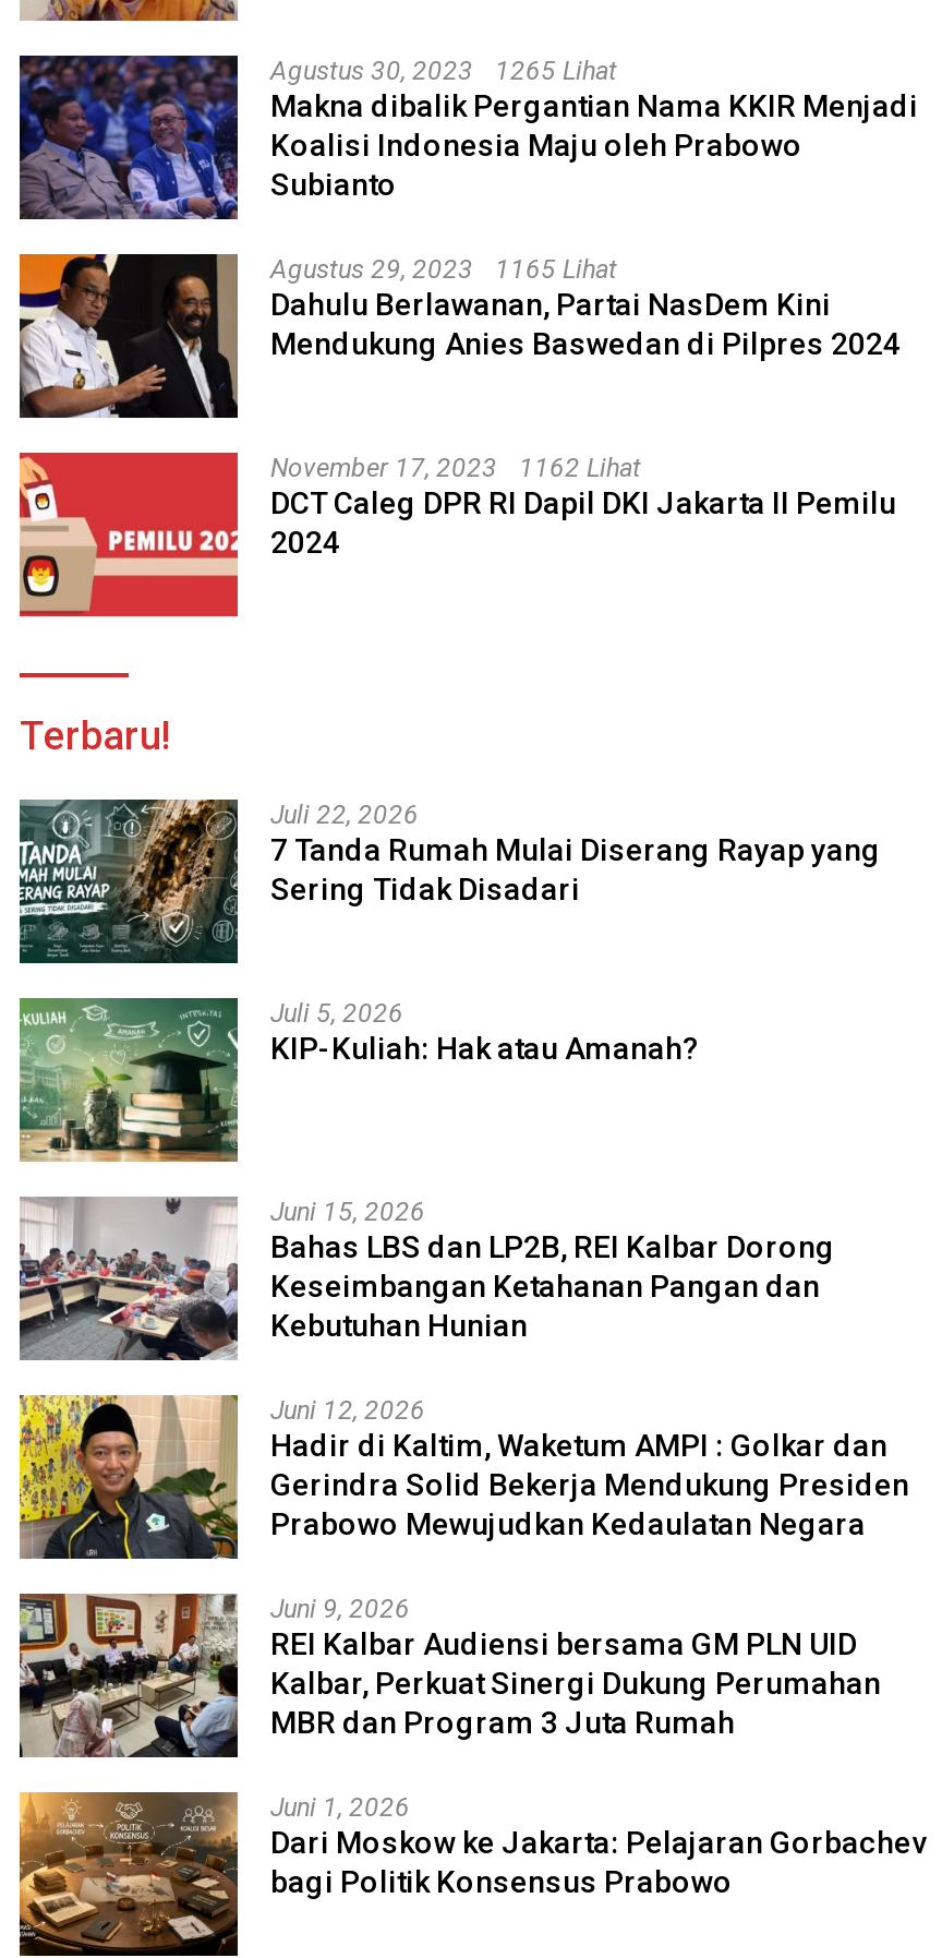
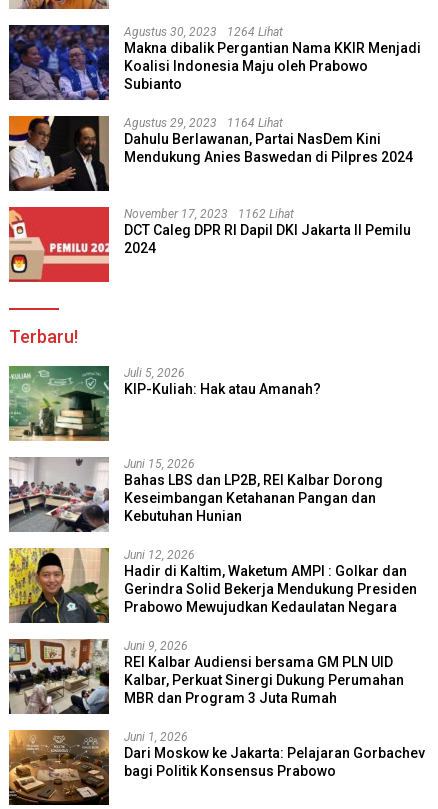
- Agustus 30, 2023 1265 Lihat
+ Agustus 30, 2023 1264 Lihat

- Agustus 29, 2023 1165 Lihat
+ Agustus 29, 2023 1164 Lihat

- [image]
- Juli 22, 2026
- 7 Tanda Rumah Mulai Diserang Rayap yang
- Sering Tidak Disadari
